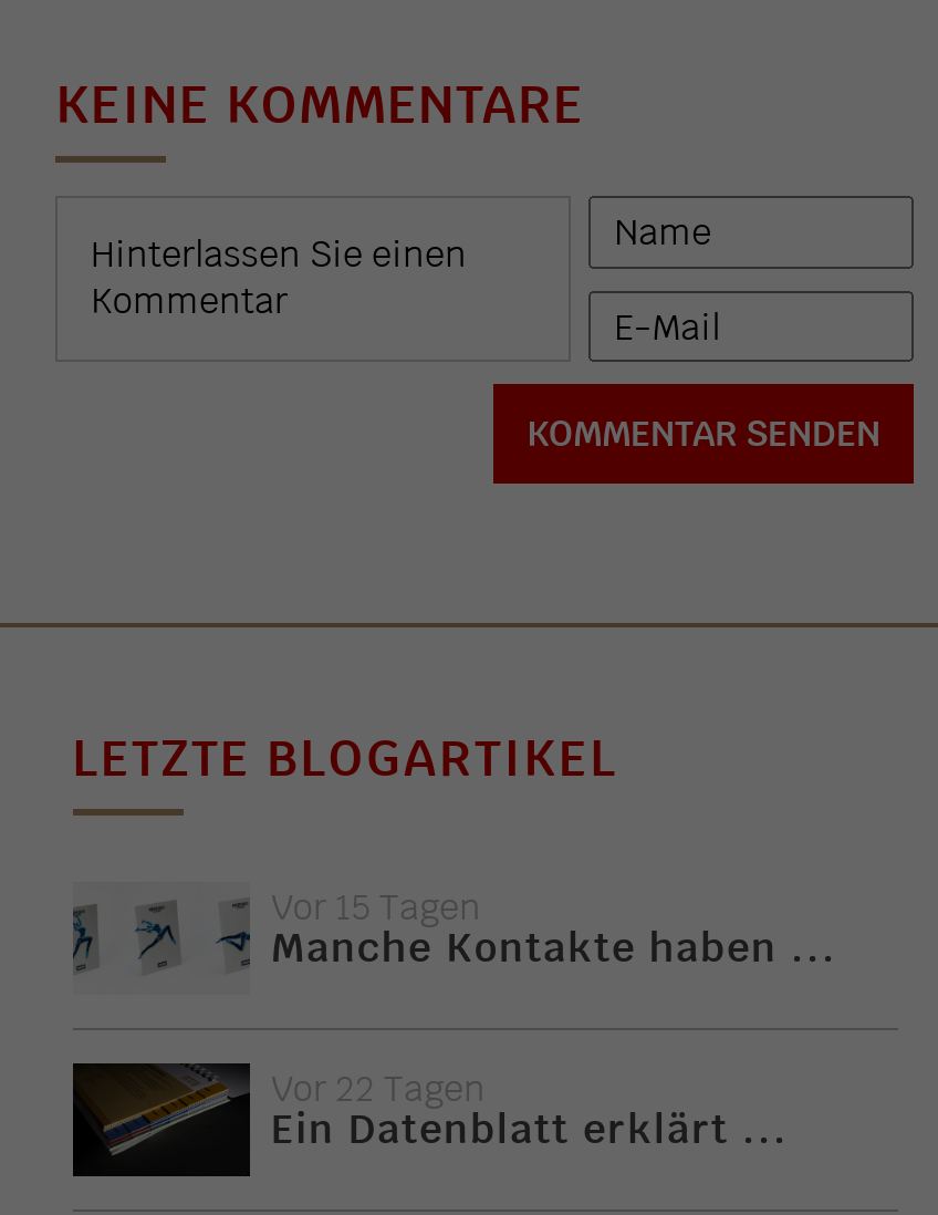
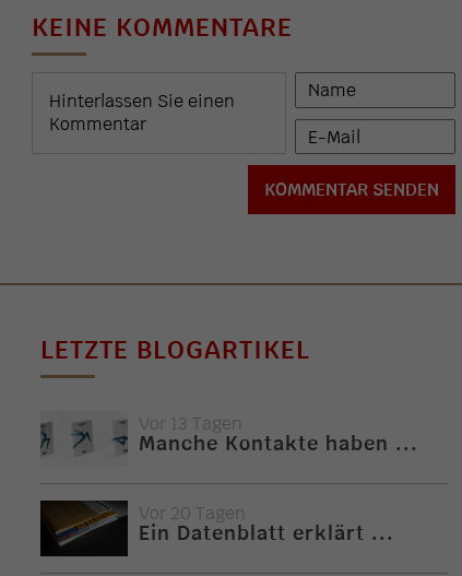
- Vor 15 Tagen
+ Vor 13 Tagen

- Vor 22 Tagen
+ Vor 20 Tagen
